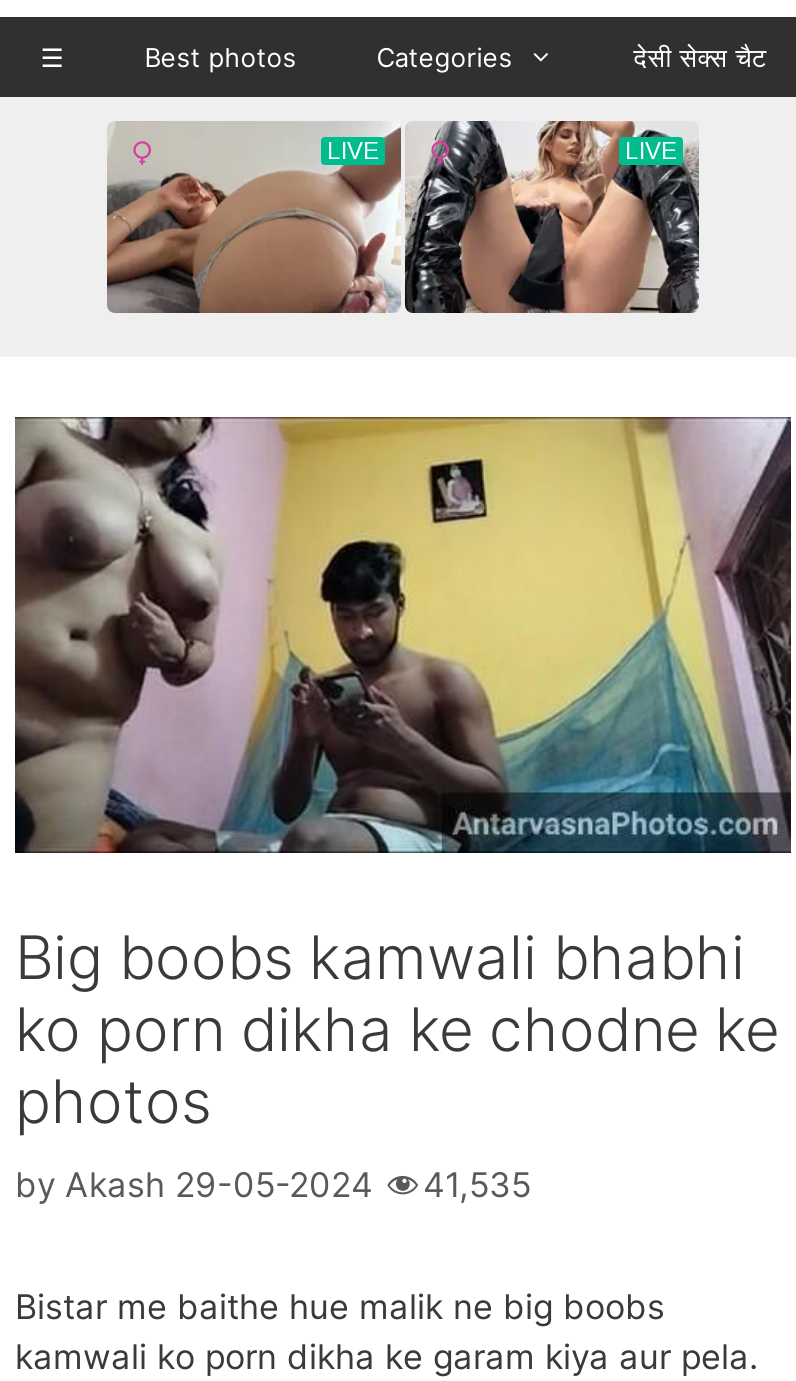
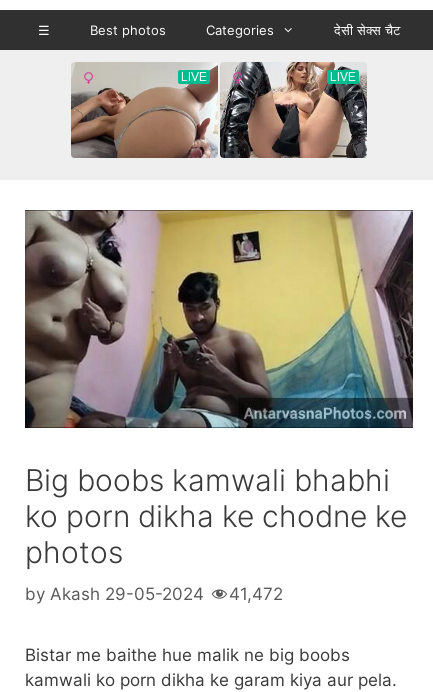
- by Akash 29-05-2024 41,535
+ by Akash 29-05-2024 41,472
